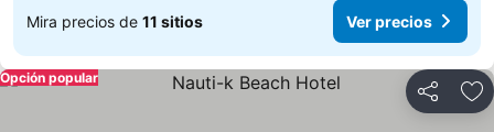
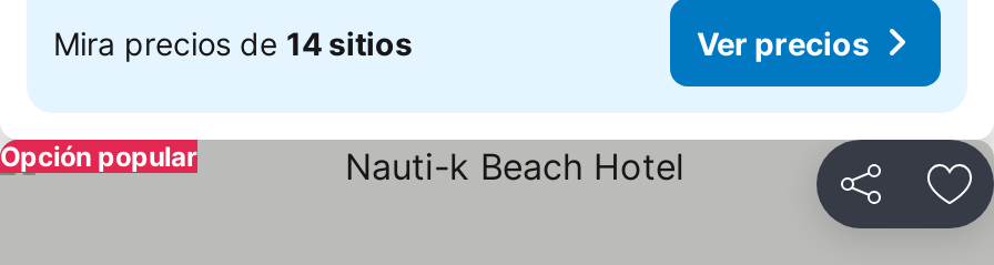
- Mira precios de 11 sitios
+ Mira precios de 14 sitios
